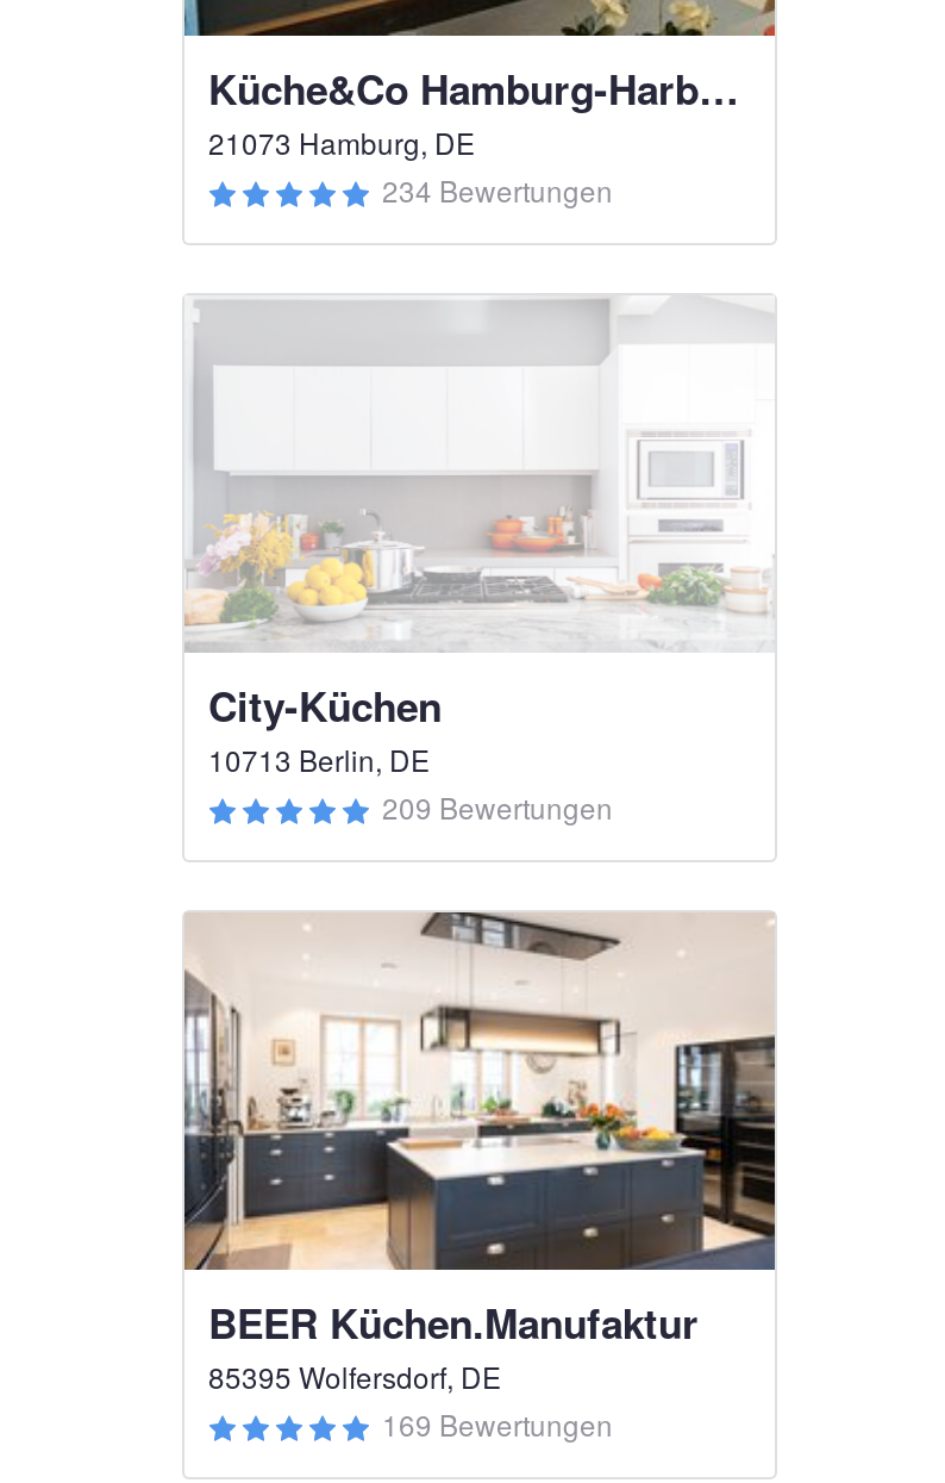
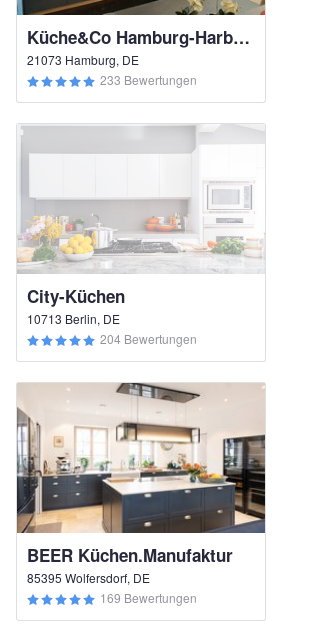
- 234 Bewertungen
+ 233 Bewertungen

- 209 Bewertungen
+ 204 Bewertungen
